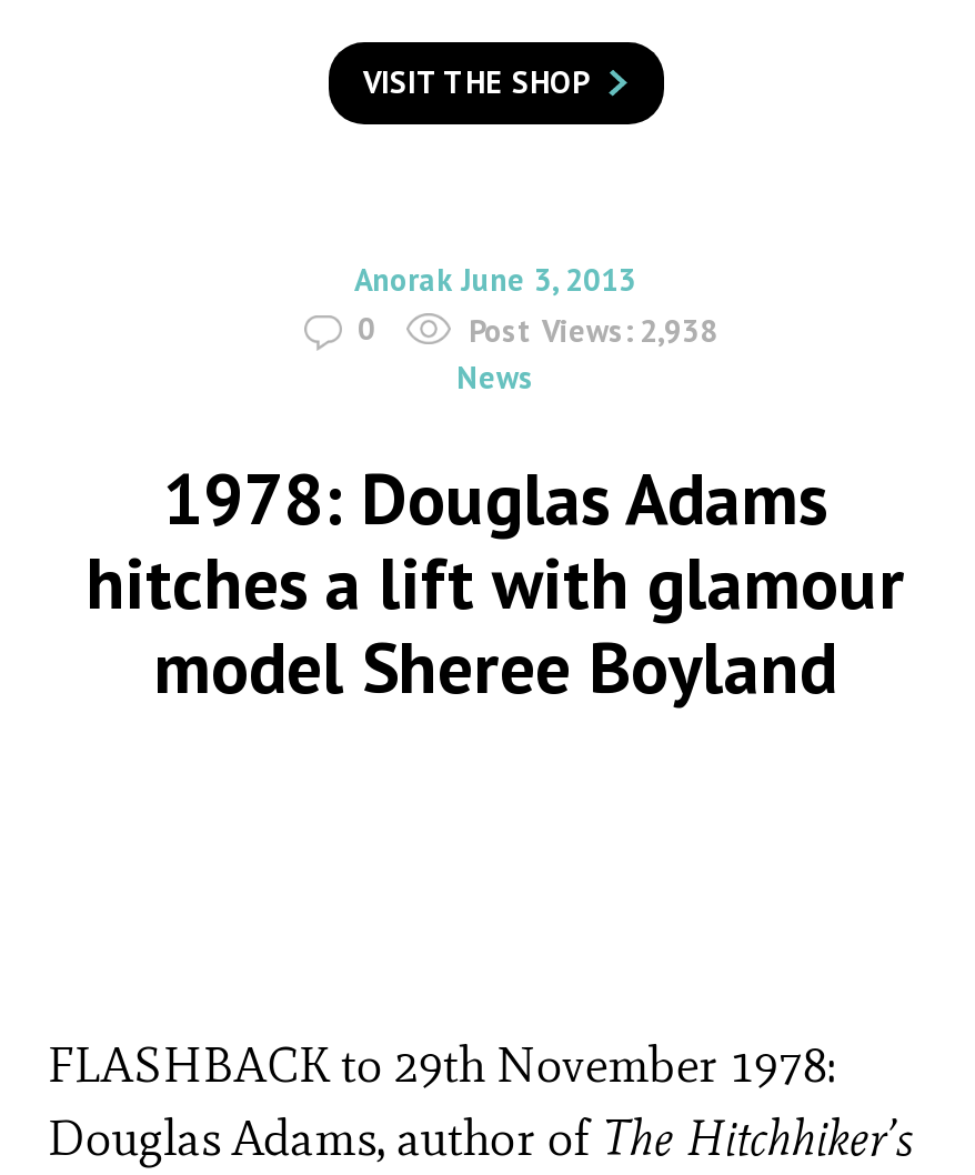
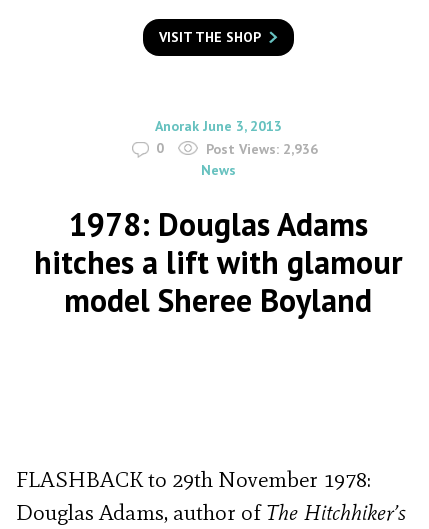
- Post Views: 2,938
+ Post Views: 2,936
